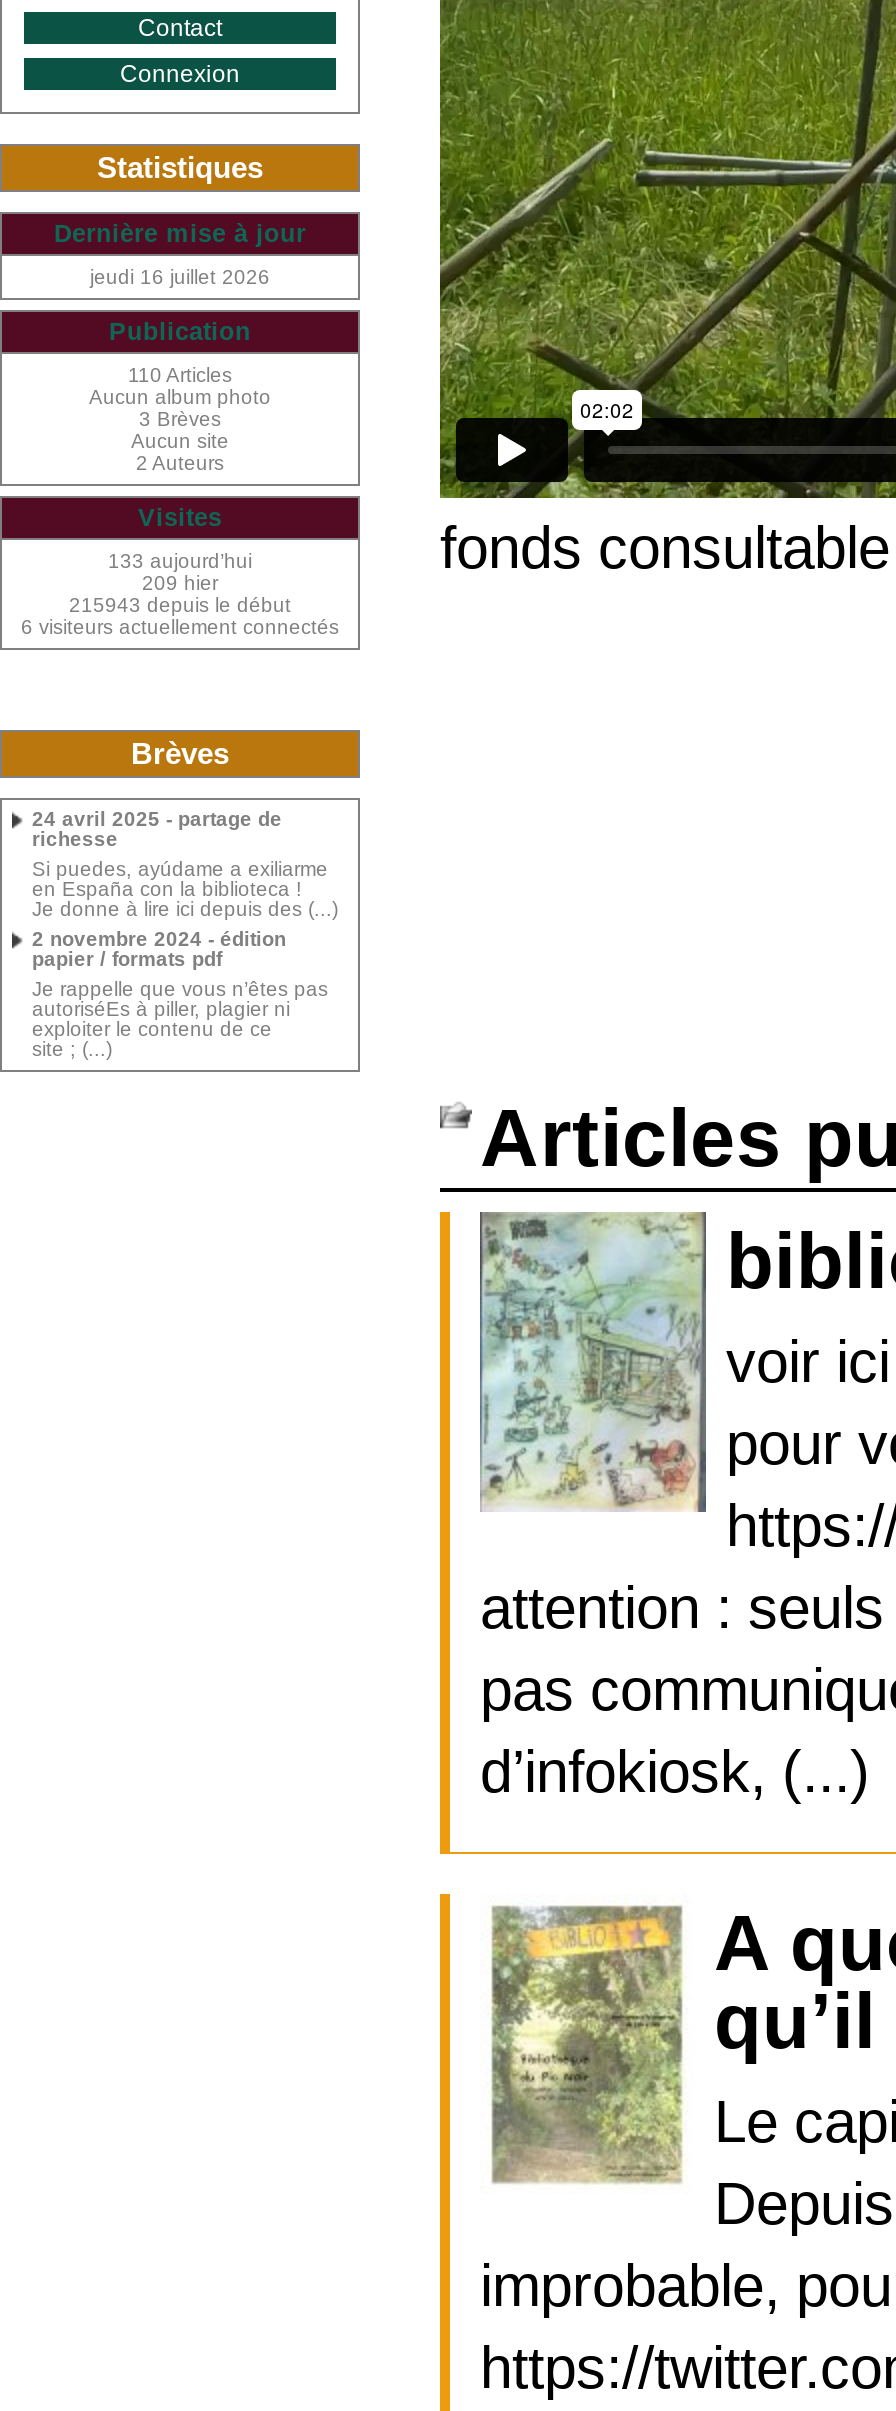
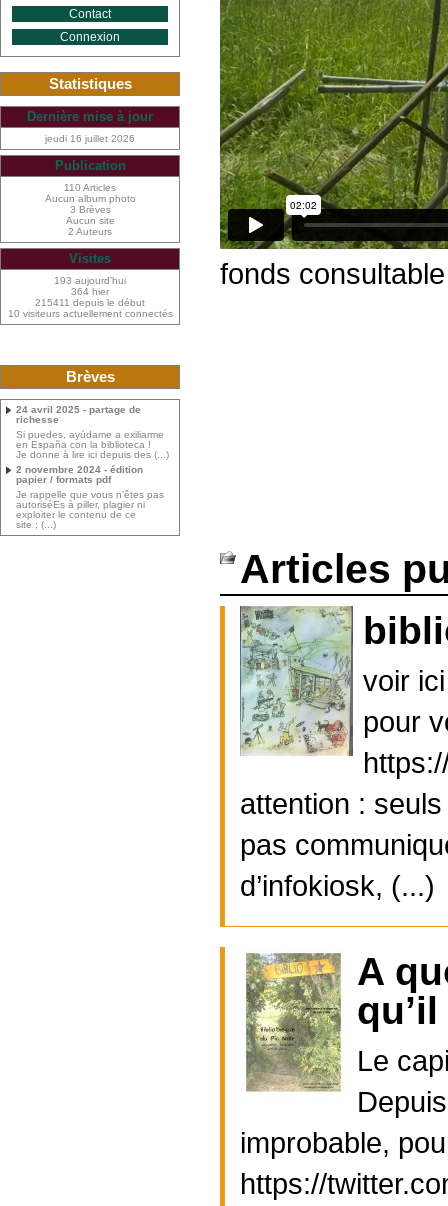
- 133 aujourd’hui
+ 193 aujourd’hui

- 209 hier
+ 364 hier

- 215943 depuis le début
+ 215411 depuis le début

- 6 visiteurs actuellement connectés
+ 10 visiteurs actuellement connectés
